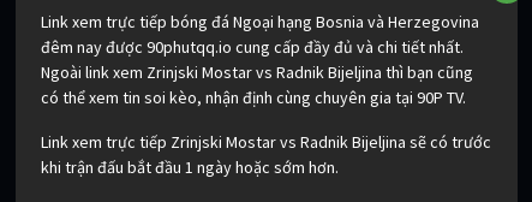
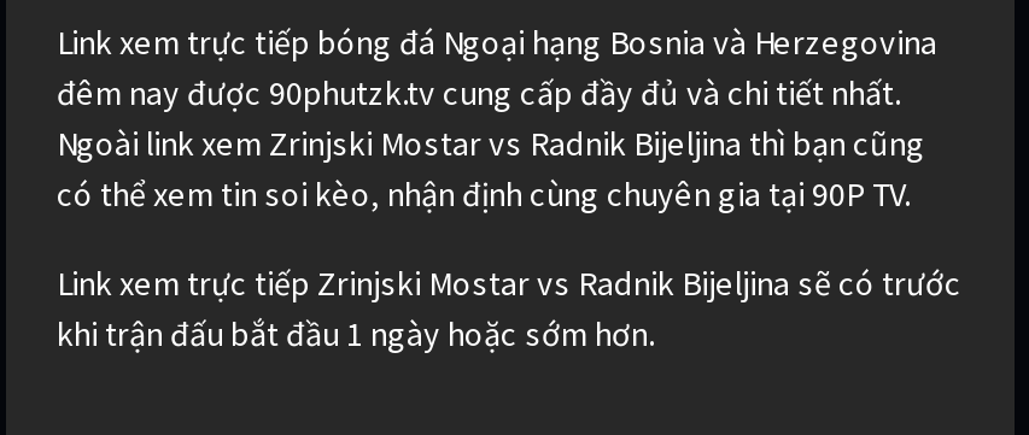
- đêm nay được 90phutqq.io cung cấp đầy đủ và chi tiết nhất.
+ đêm nay được 90phutzk.tv cung cấp đầy đủ và chi tiết nhất.
